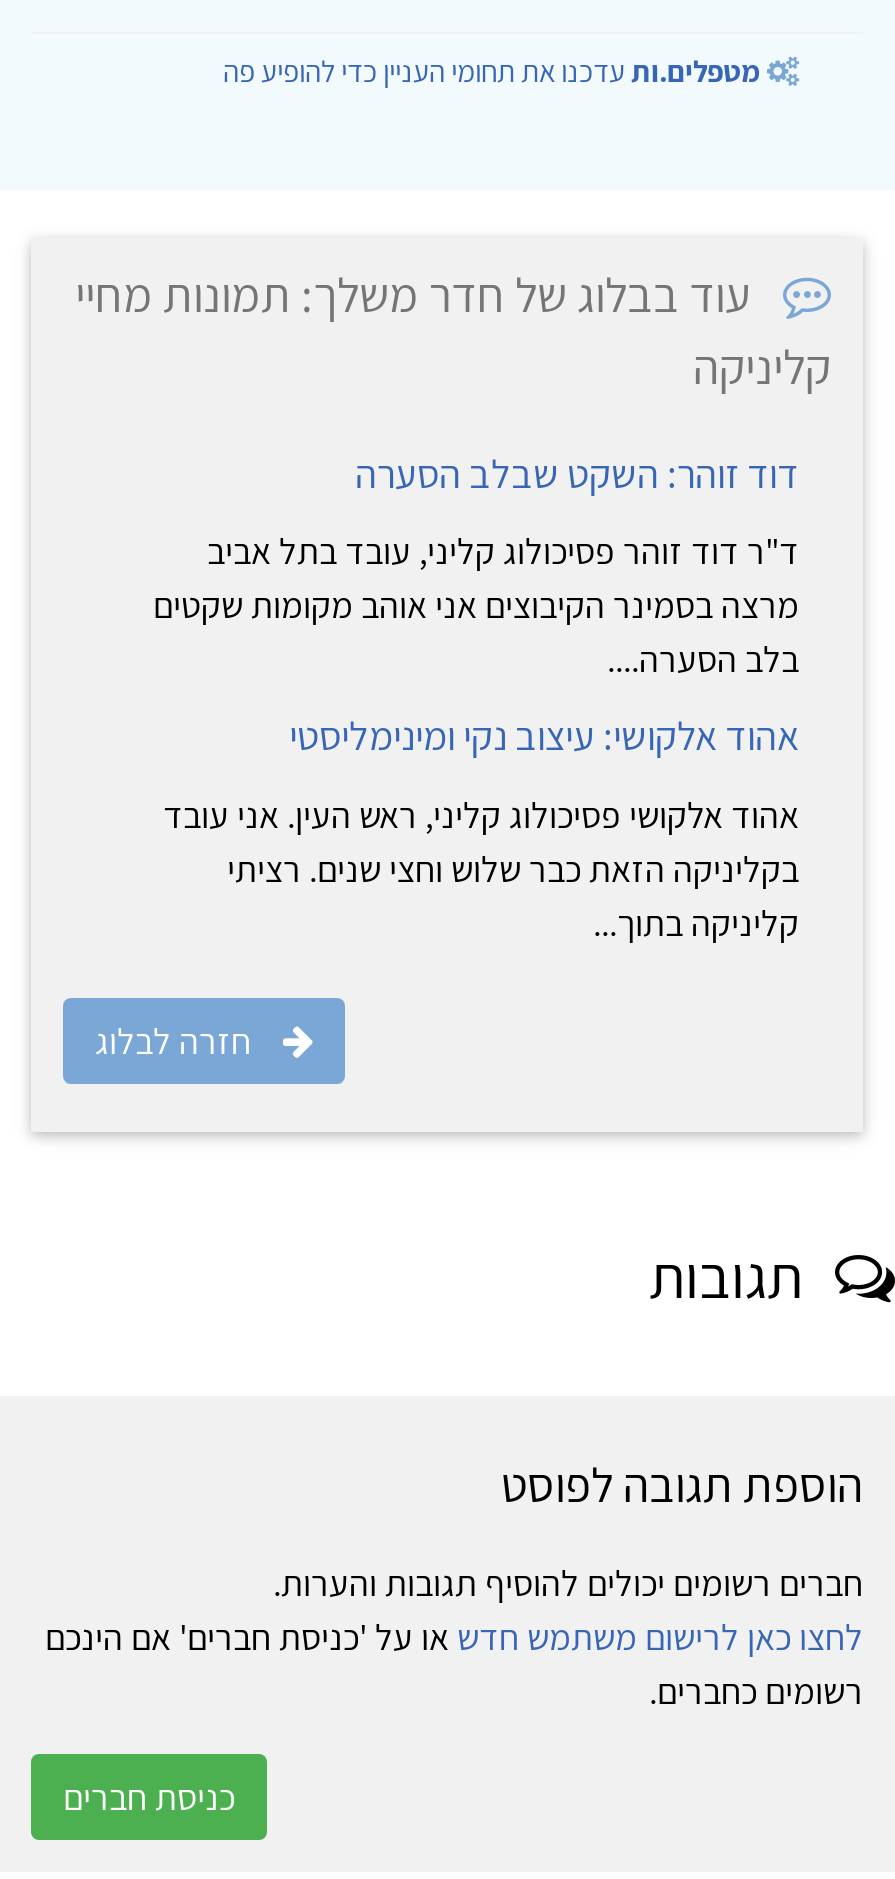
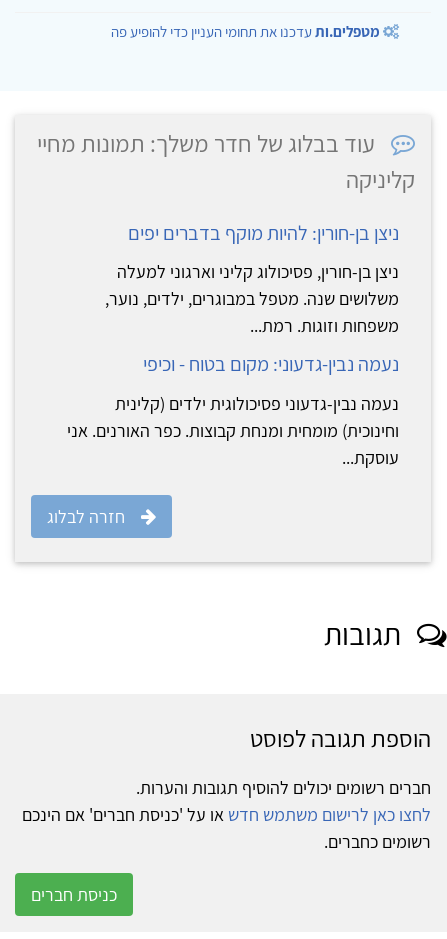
- דוד זוהר: השקט שבלב הסערה
+ ניצן בן-חורין: להיות מוקף בדברים יפים

- ד"ר דוד זוהר פסיכולוג קליני, עובד בתל אביב
- מרצה בסמינר הקיבוצים אני אוהב מקומות שקטים
- בלב הסערה....
+ ניצן בן-חורין, פסיכולוג קליני וארגוני למעלה
+ משלושים שנה. מטפל במבוגרים, ילדים, נוער,
+ משפחות וזוגות. רמת...

- אהוד אלקושי: עיצוב נקי ומינימליסטי
+ נעמה נבין-גדעוני: מקום בטוח - וכיפי

- אהוד אלקושי פסיכולוג קליני, ראש העין. אני עובד
- בקליניקה הזאת כבר שלוש וחצי שנים. רציתי
- קליניקה בתוך...
+ נעמה נבין-גדעוני פסיכולוגית ילדים (קלינית
+ וחינוכית) מומחית ומנחת קבוצות. כפר האורנים. אני
+ עוסקת...
